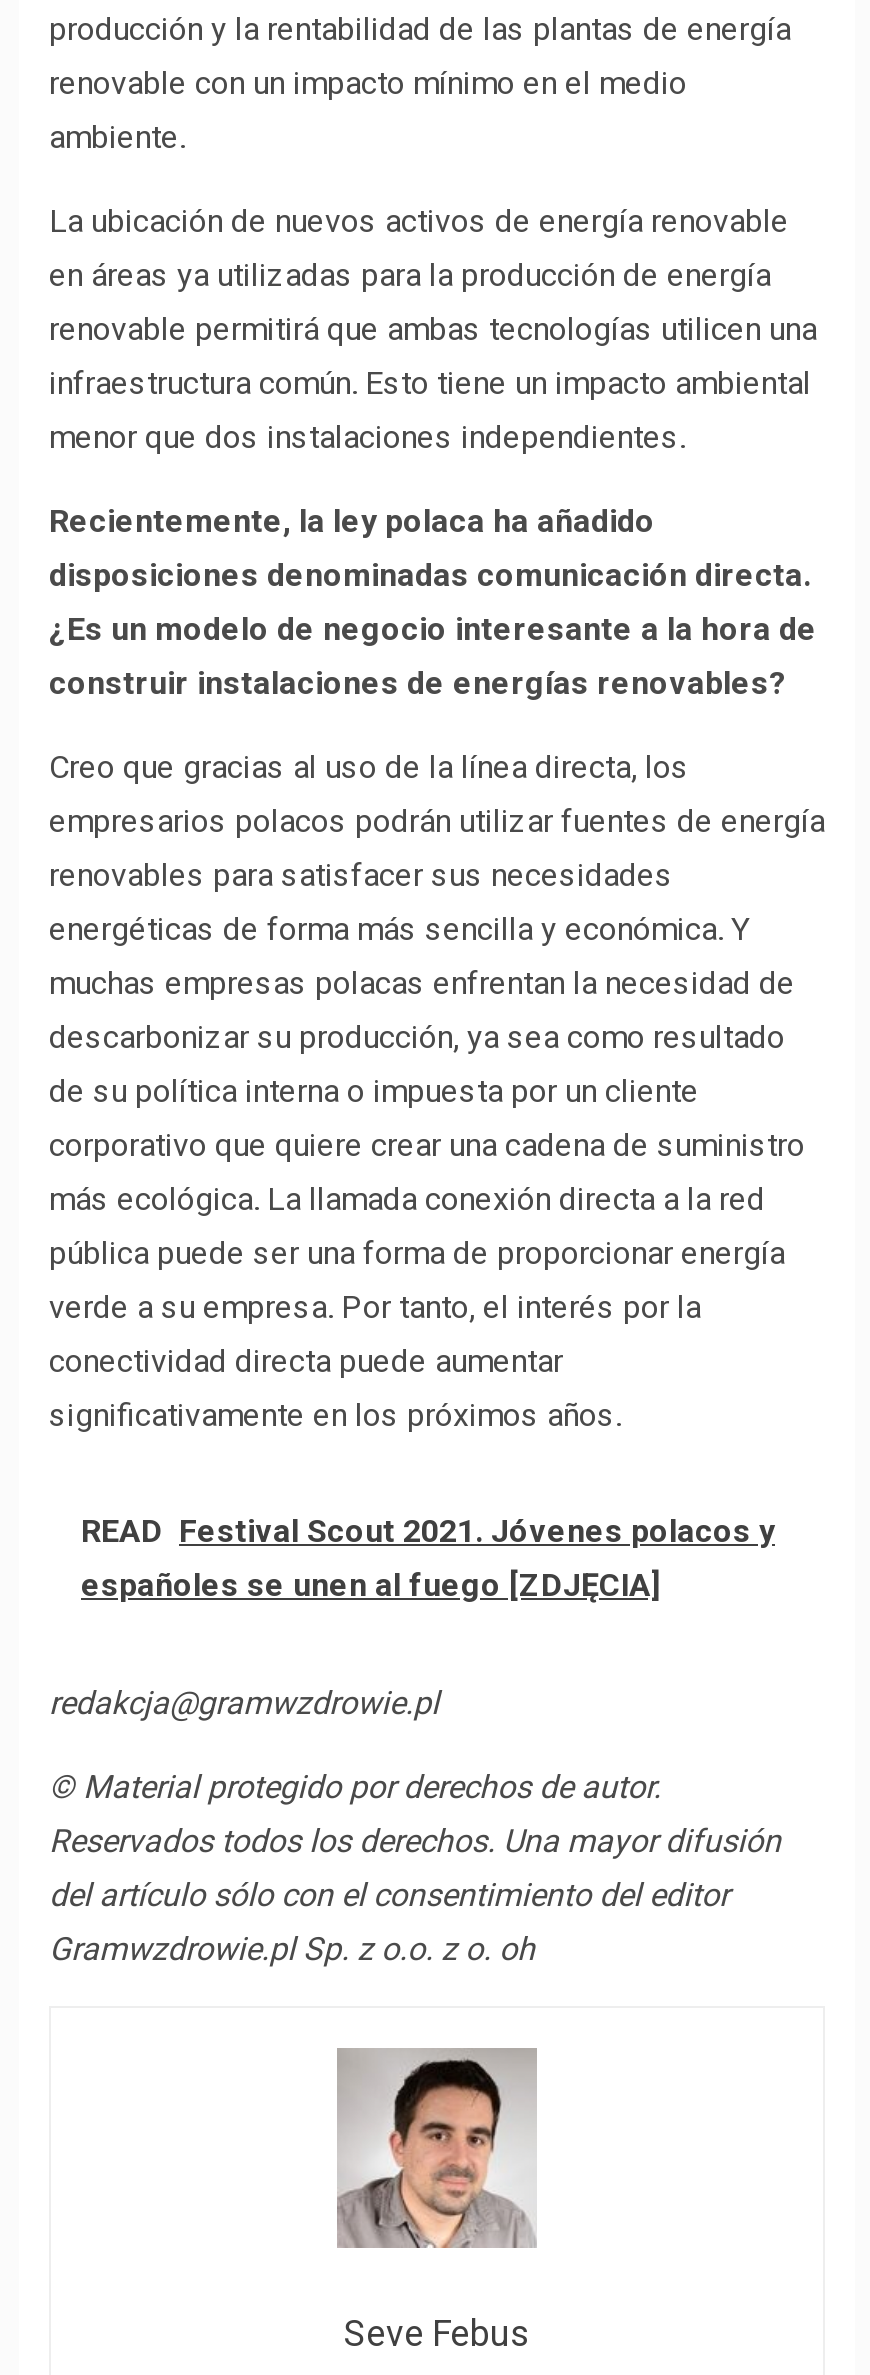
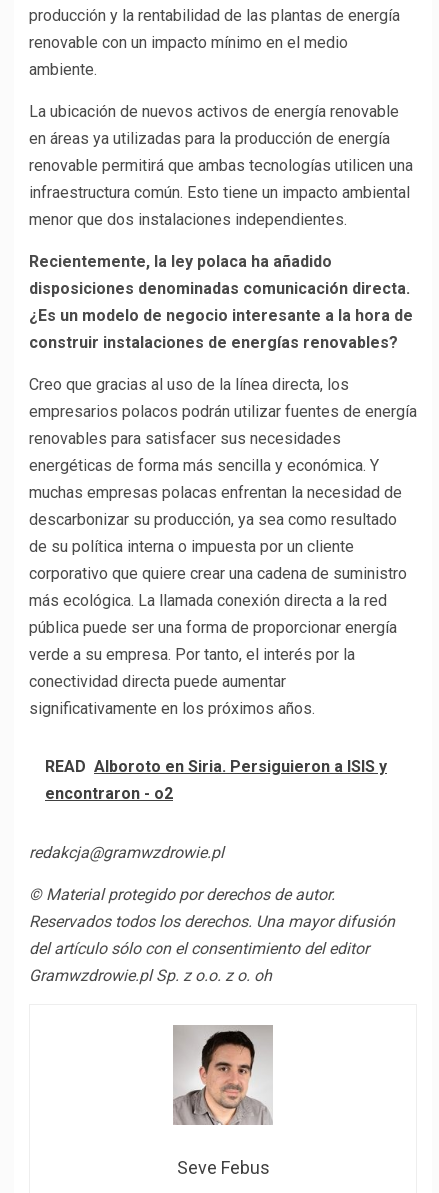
- READ Festival Scout 2021. Jóvenes polacos y
- españoles se unen al fuego [ZDJĘCIA]
+ READ Alboroto en Siria. Persiguieron a ISIS y
+ encontraron - o2
